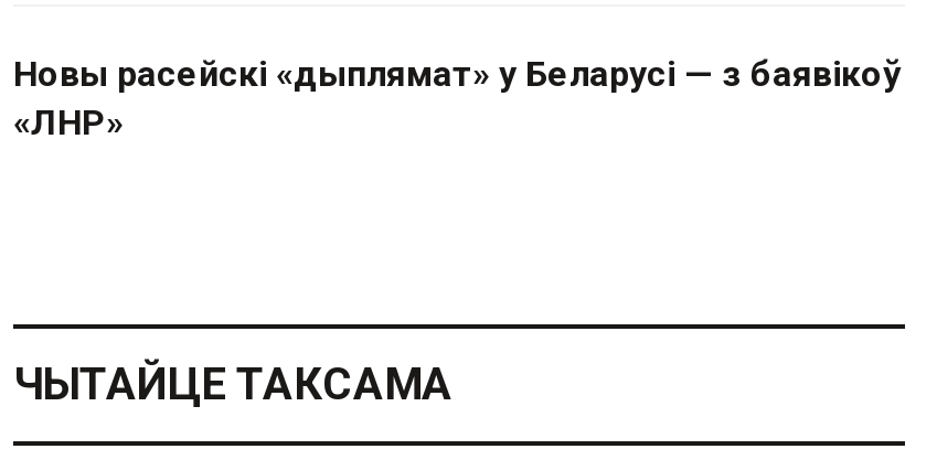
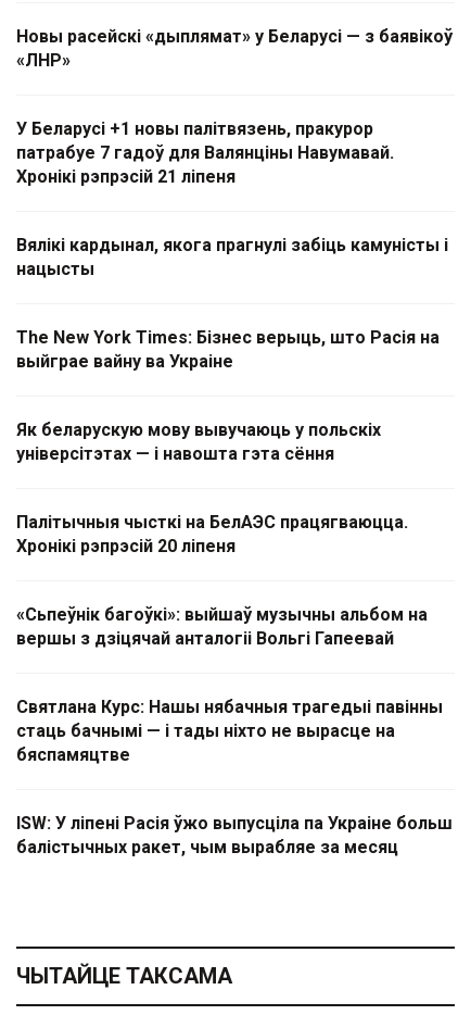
+ У Беларусі +1 новы палітвязень, пракурор
+ патрабуе 7 гадоў для Валянціны Навумавай.
+ Хронікі рэпрэсій 21 ліпеня
+ Вялікі кардынал, якога прагнулі забіць камуністы і
+ нацысты
+ The New York Times: Бізнес верыць, што Расія на
+ выйграе вайну ва Украіне
+ Як беларускую мову вывучаюць у польскіх
+ універсітэтах — і навошта гэта сёння
+ Палітычныя чысткі на БелАЭС працягваюцца.
+ Хронікі рэпрэсій 20 ліпеня
+ «Сьпеўнік багоўкі»: выйшаў музычны альбом на
+ вершы з дзіцячай анталогіі Вольгі Гапеевай
+ Святлана Курс: Нашы нябачныя трагедыі павінны
+ стаць бачнымі — і тады ніхто не вырасце на
+ бяспамяцтве
+ ISW: У ліпені Расія ўжо выпусціла па Украіне больш
+ балістычных ракет, чым вырабляе за месяц
